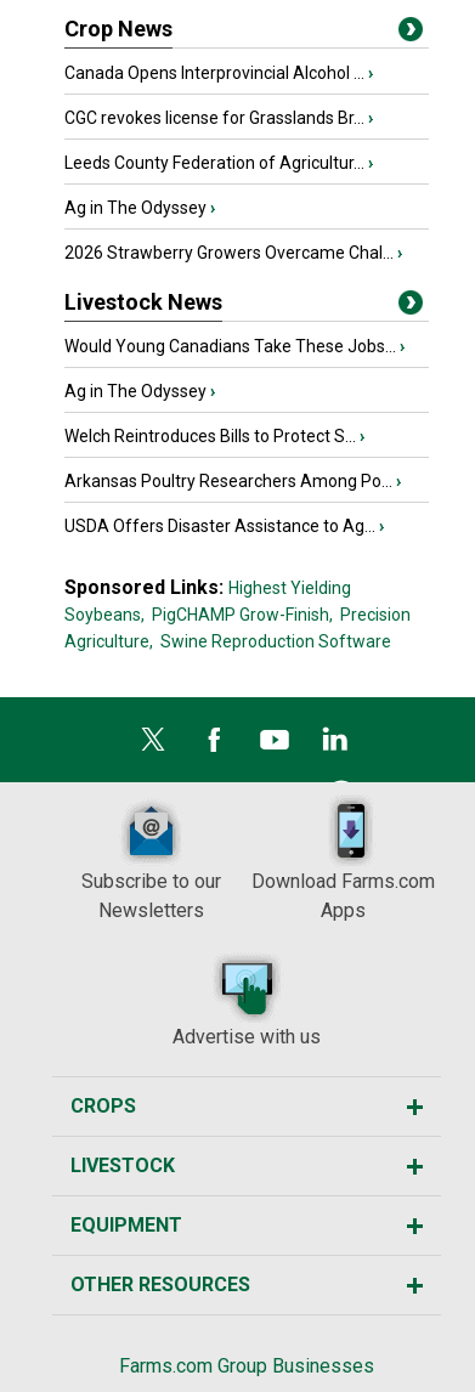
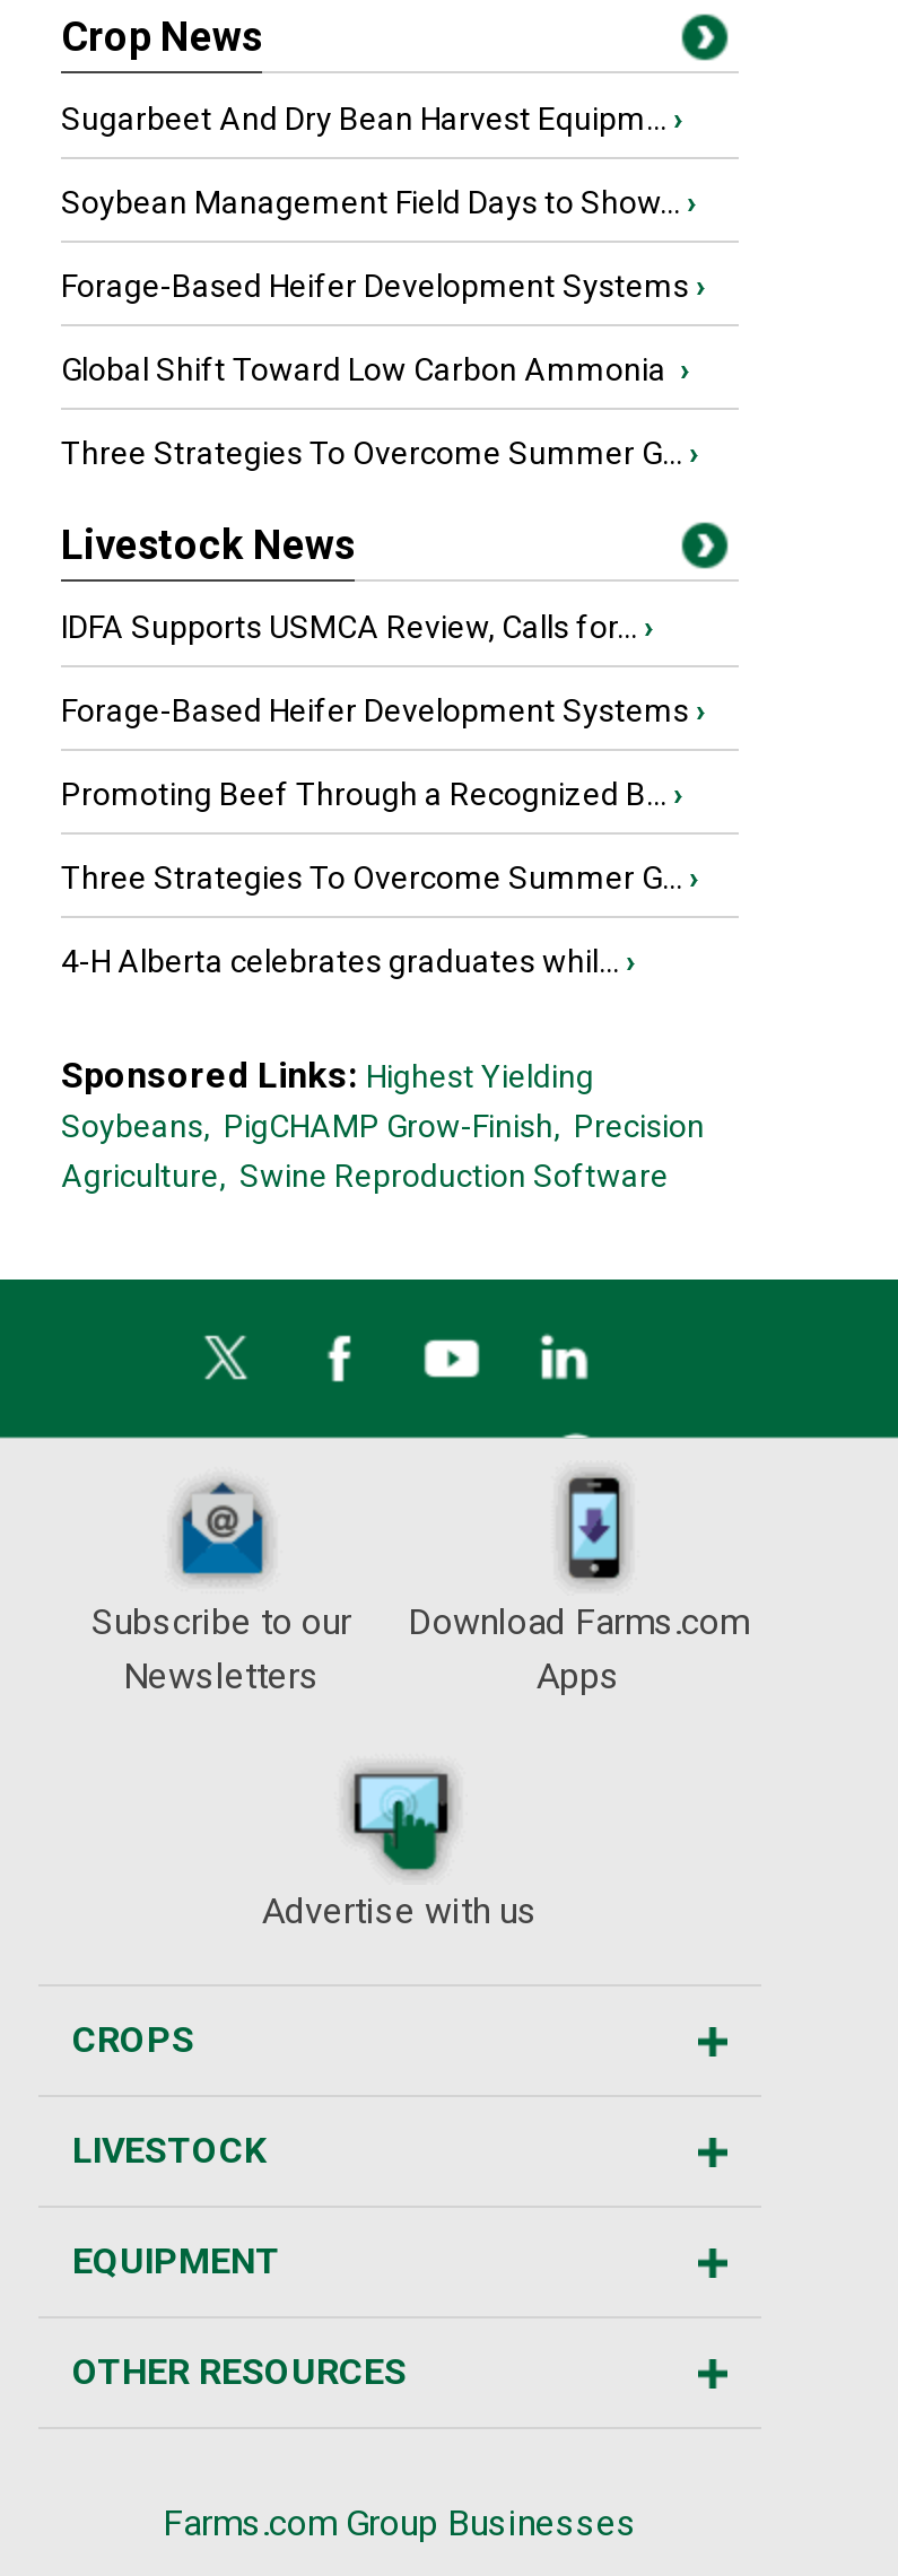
- Canada Opens Interprovincial Alcohol ... ›
+ Sugarbeet And Dry Bean Harvest Equipm... ›

- CGC revokes license for Grasslands Br... ›
+ Soybean Management Field Days to Show... ›

- Leeds County Federation of Agricultur... ›
+ Forage-Based Heifer Development Systems ›

- Ag in The Odyssey ›
+ Global Shift Toward Low Carbon Ammonia ›

- 2026 Strawberry Growers Overcame Chal... ›
+ Three Strategies To Overcome Summer G... ›

- Would Young Canadians Take These Jobs... ›
+ IDFA Supports USMCA Review, Calls for... ›

- Ag in The Odyssey ›
+ Forage-Based Heifer Development Systems ›

- Welch Reintroduces Bills to Protect S... ›
+ Promoting Beef Through a Recognized B... ›

- Arkansas Poultry Researchers Among Po... ›
+ Three Strategies To Overcome Summer G... ›

- USDA Offers Disaster Assistance to Ag... ›
+ 4-H Alberta celebrates graduates whil... ›
